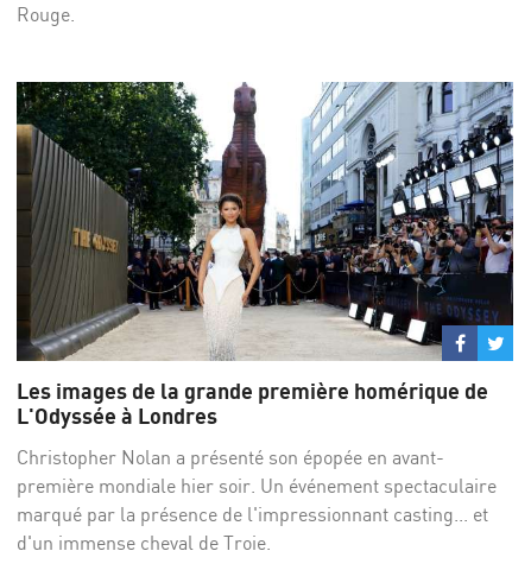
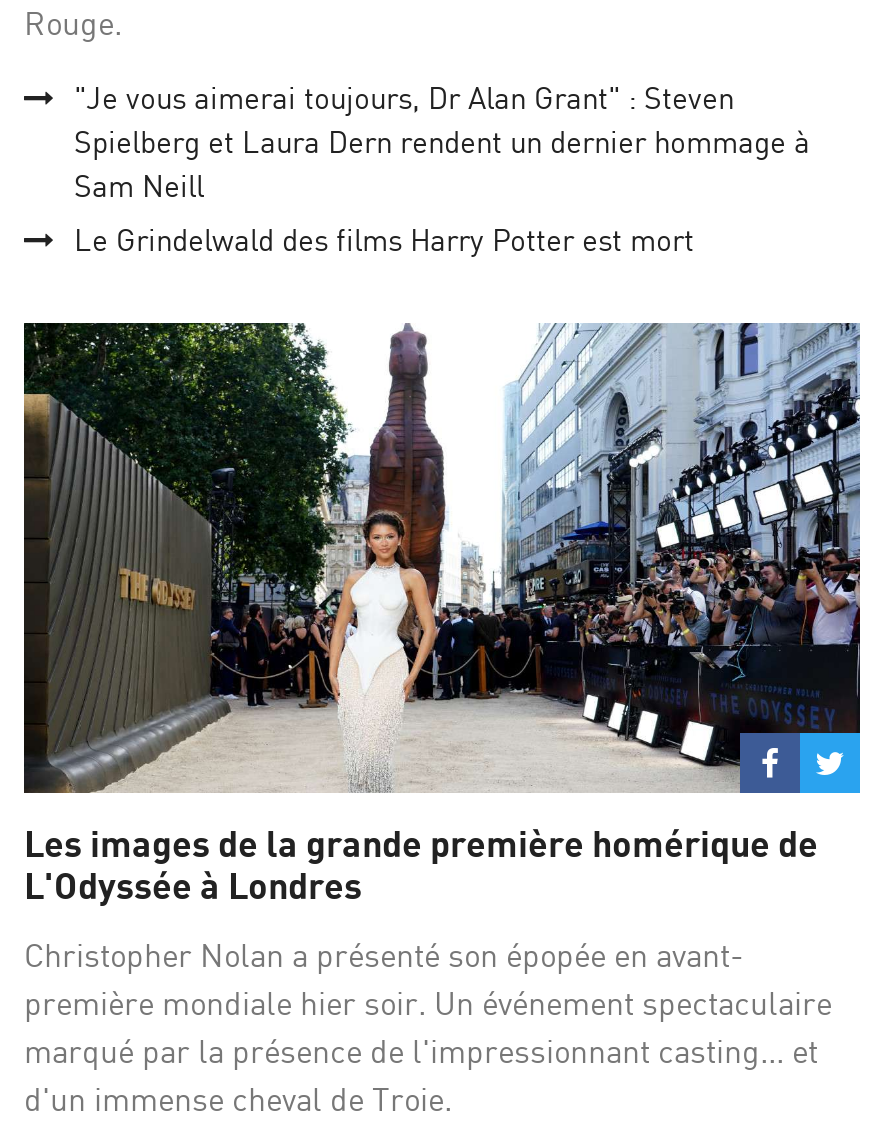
+ "Je vous aimerai toujours, Dr Alan Grant" : Steven
+ Spielberg et Laura Dern rendent un dernier hommage à
+ Sam Neill
+ Le Grindelwald des films Harry Potter est mort
